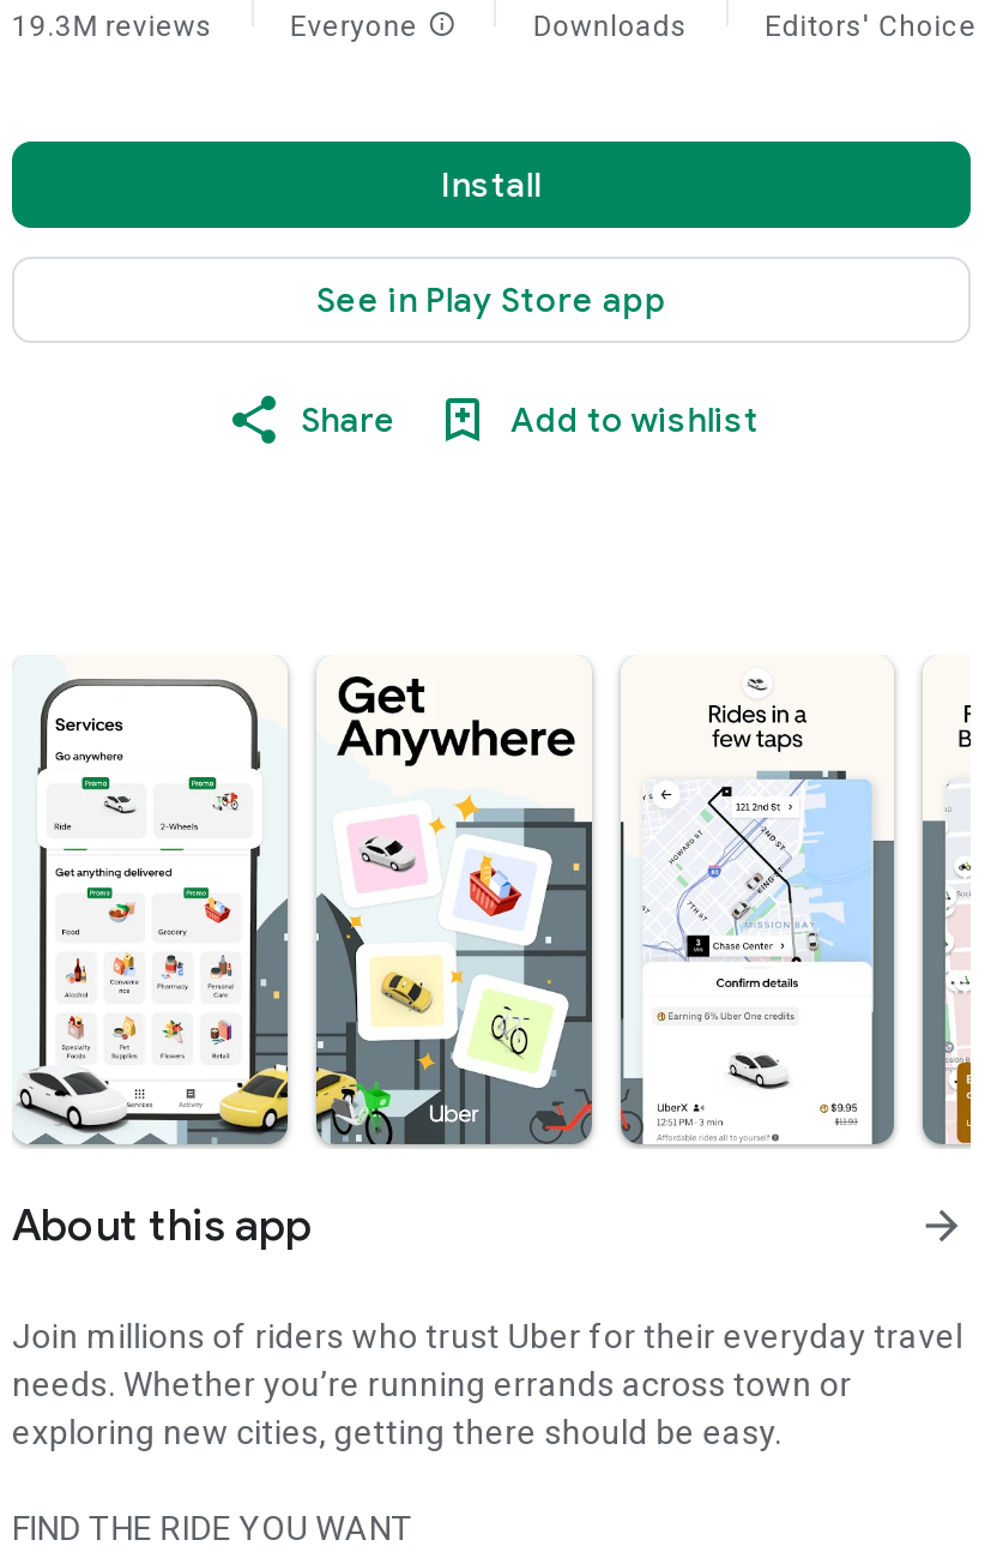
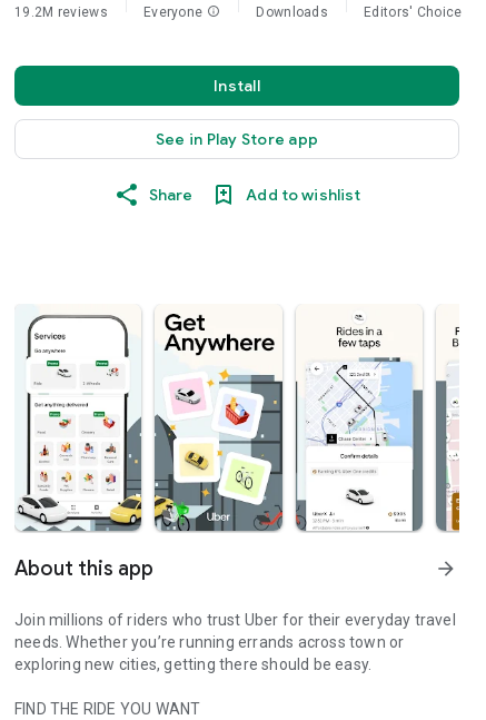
- 19.3M reviews
+ 19.2M reviews
